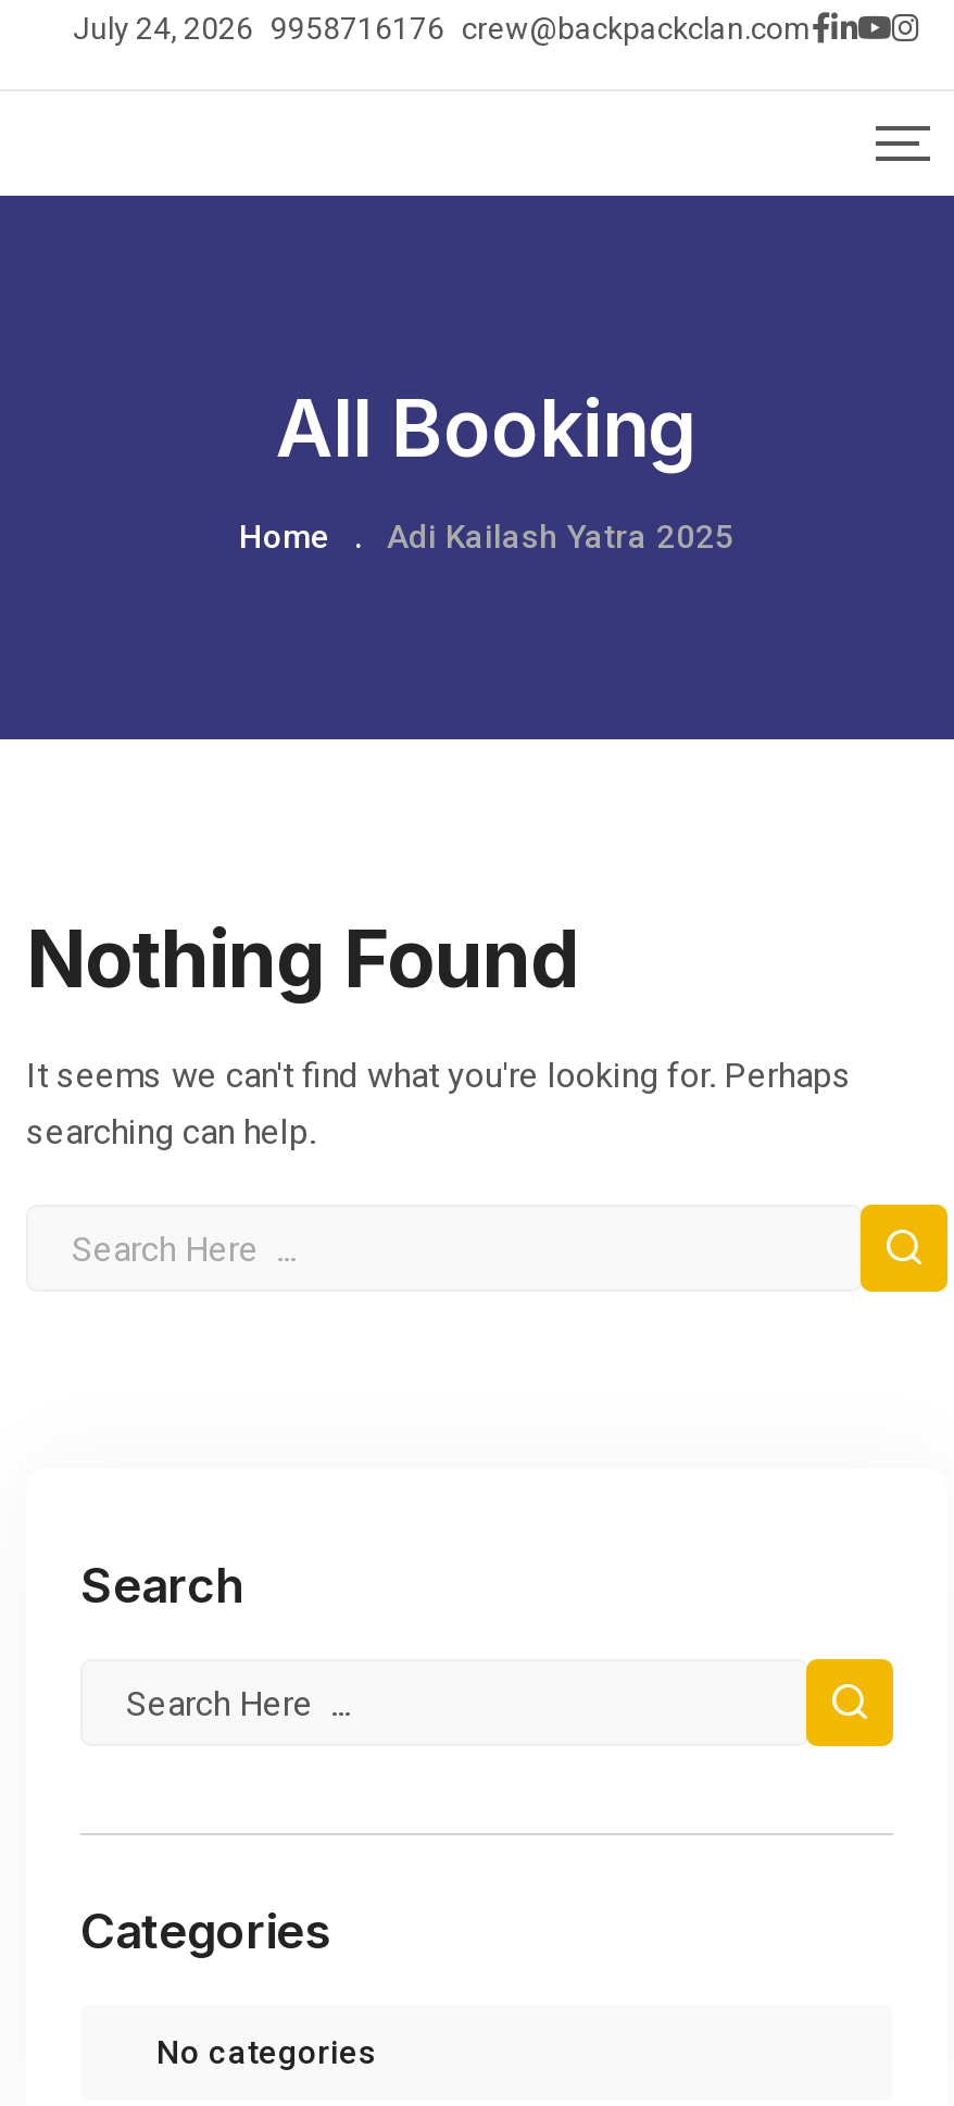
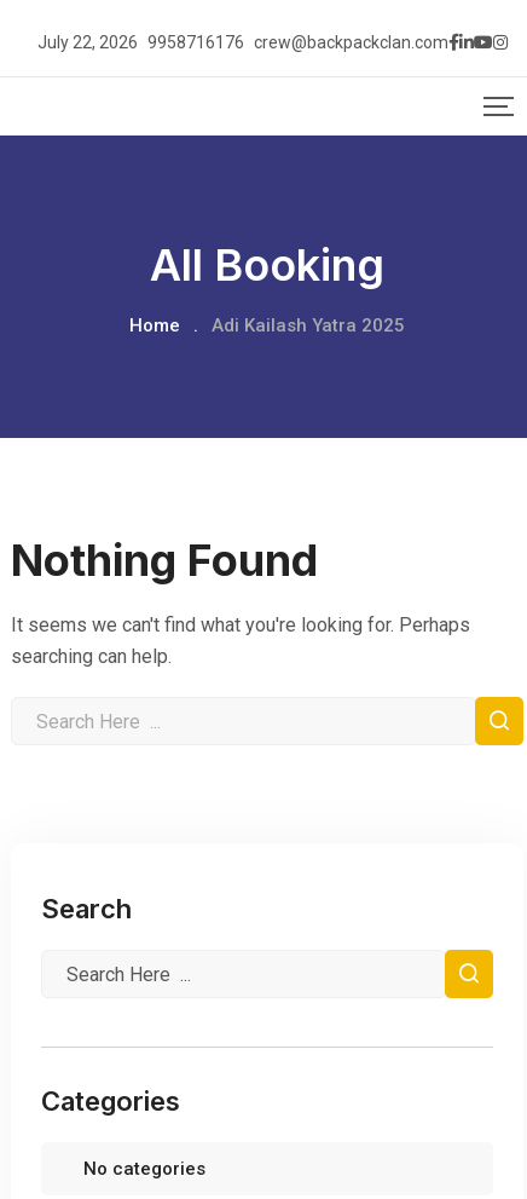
- July 24, 2026 9958716176 crew@backpackclan.com
+ July 22, 2026 9958716176 crew@backpackclan.com
